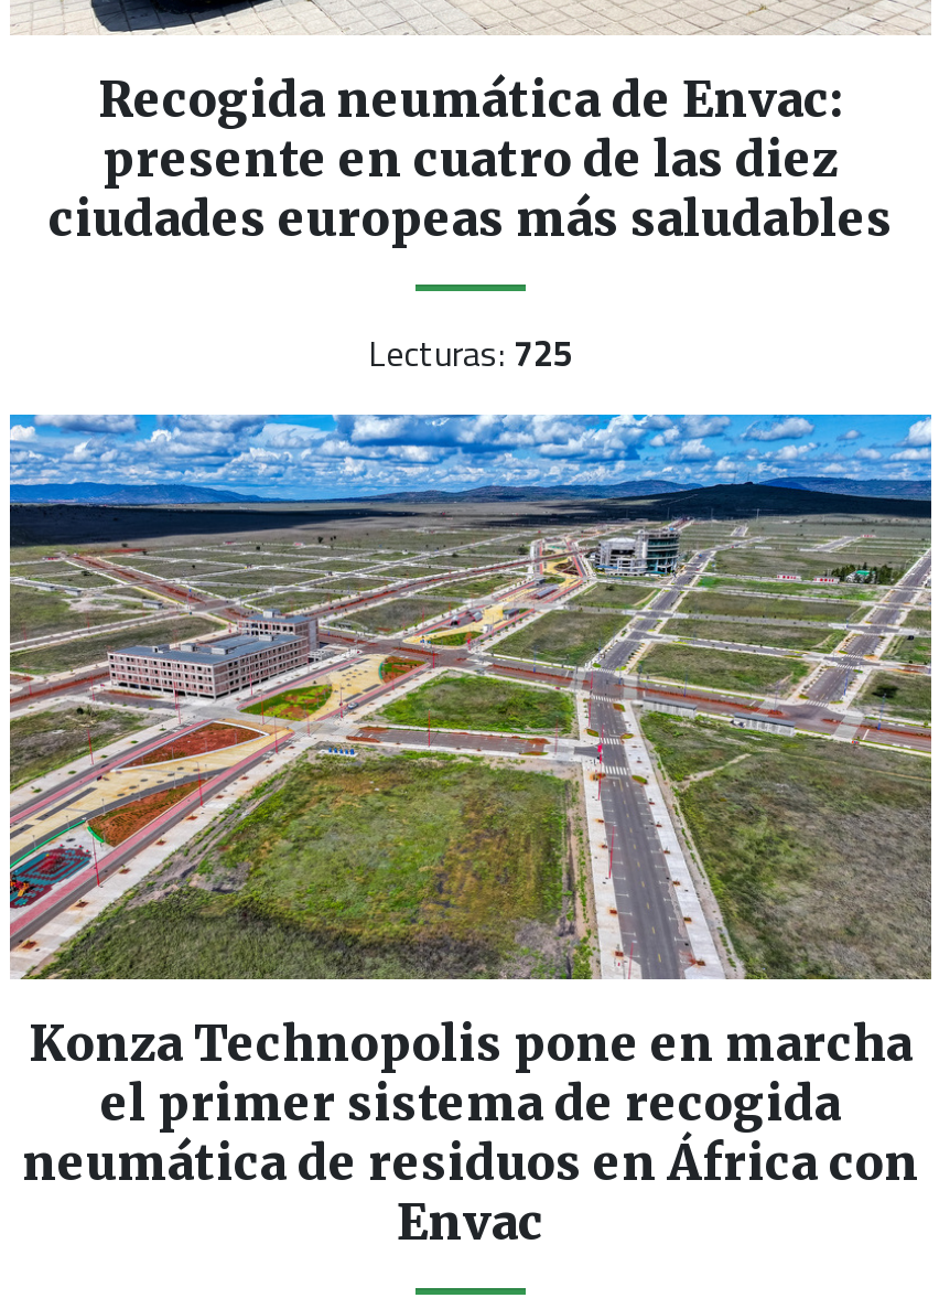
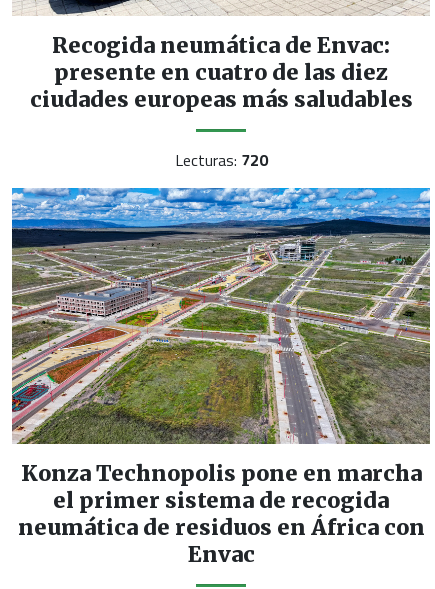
- Lecturas: 725
+ Lecturas: 720
